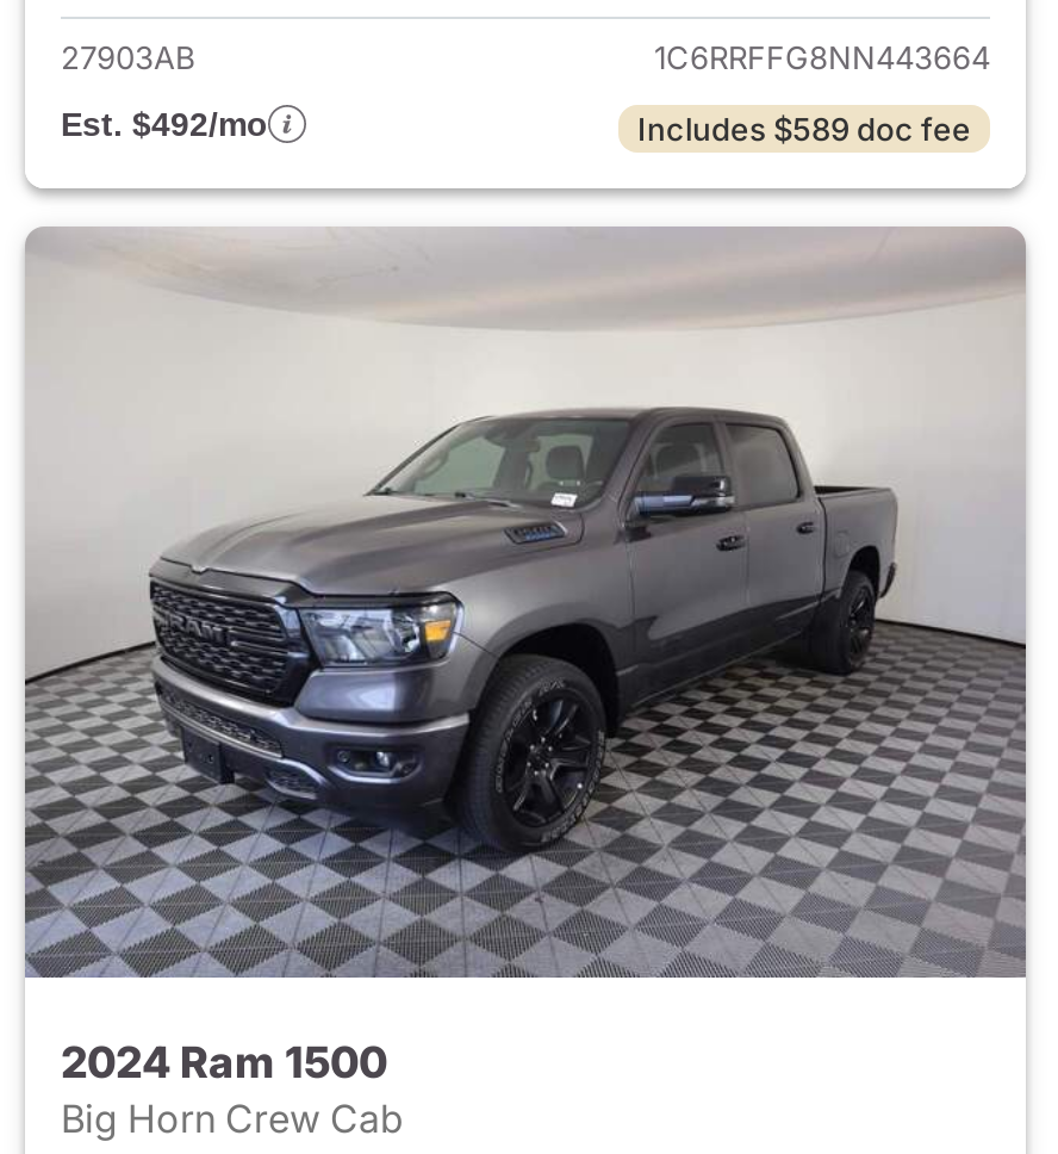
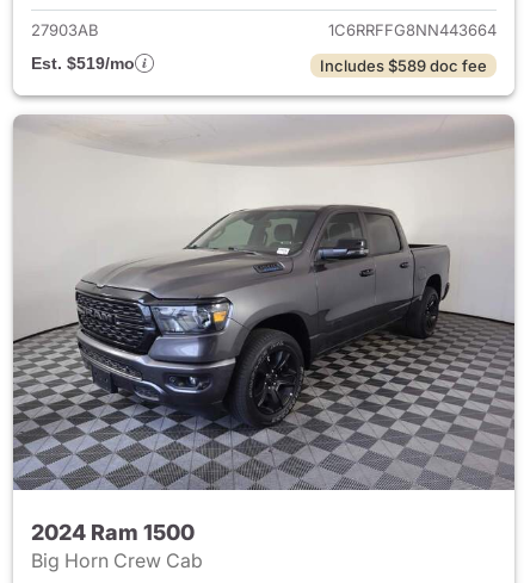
- Est. $492/mo
+ Est. $519/mo
